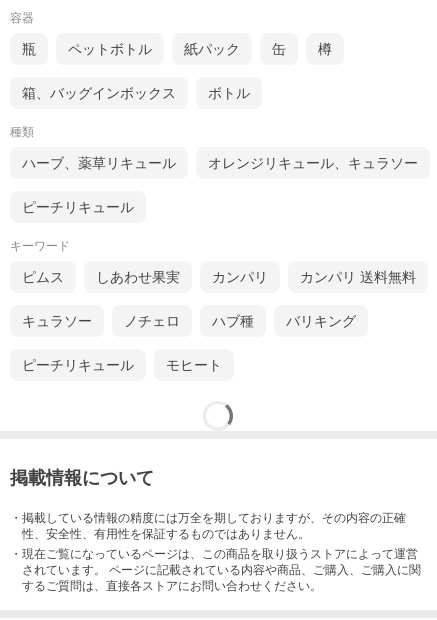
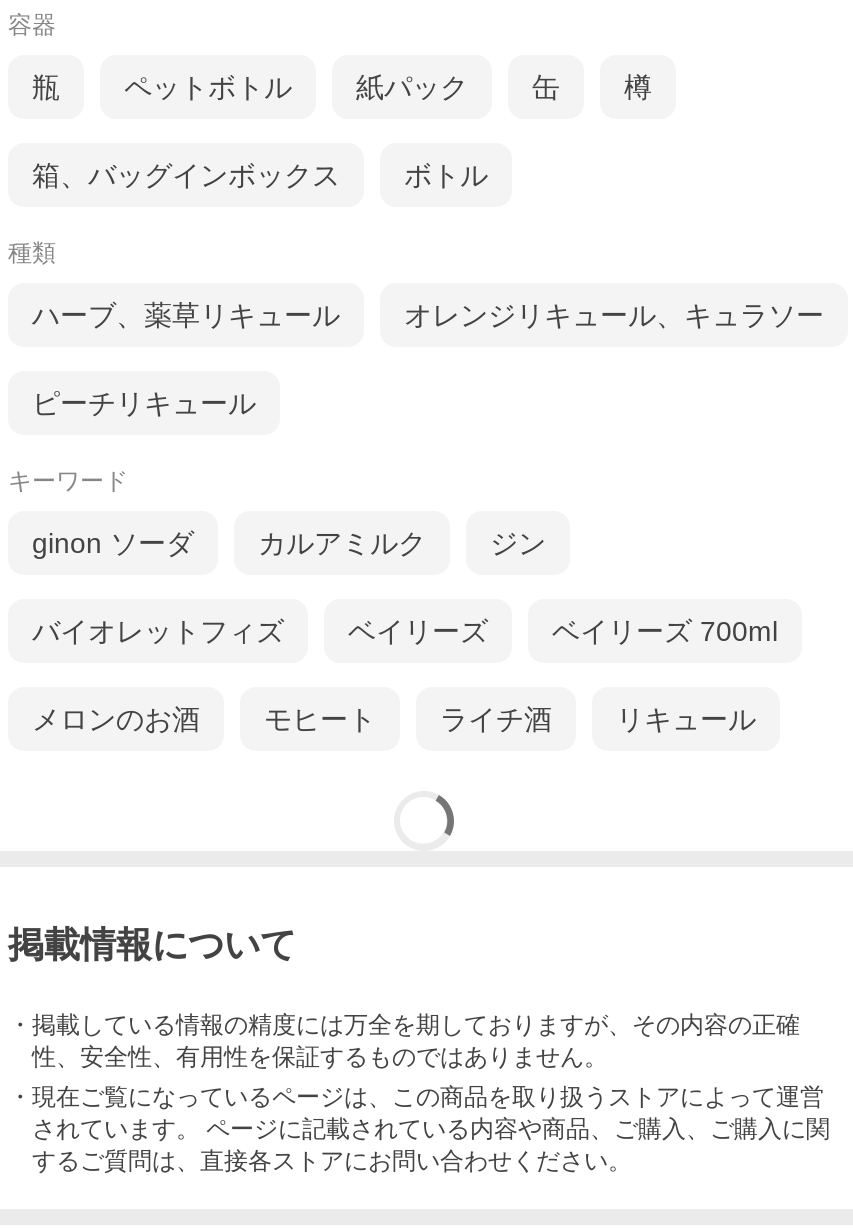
- ピムス
- しあわせ果実
- カンパリ
- カンパリ 送料無料
+ ginon ソーダ
+ カルアミルク
+ ジン

- キュラソー
- ノチェロ
- ハブ種
- バリキング
+ バイオレットフィズ
+ ベイリーズ
+ ベイリーズ 700ml

- ピーチリキュール
+ メロンのお酒

+ ライチ酒
+ リキュール
